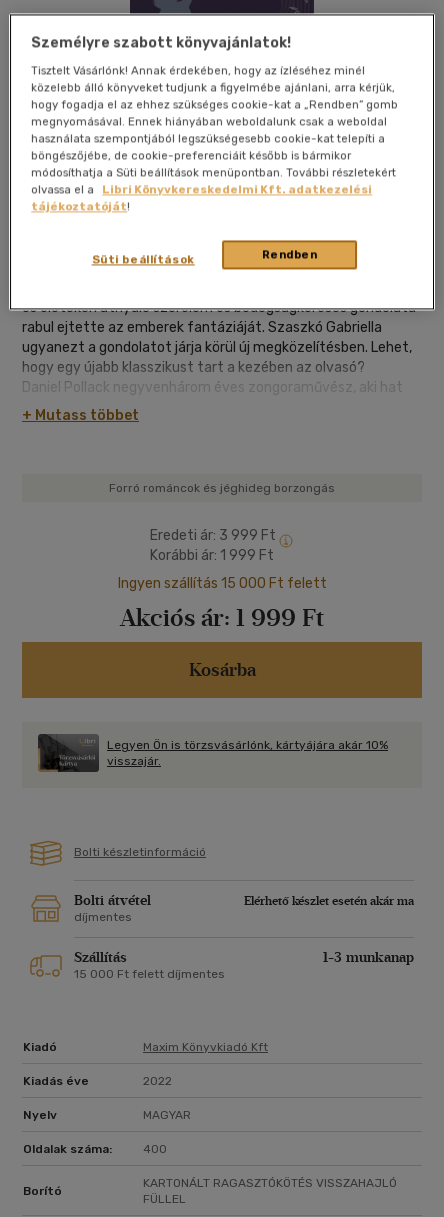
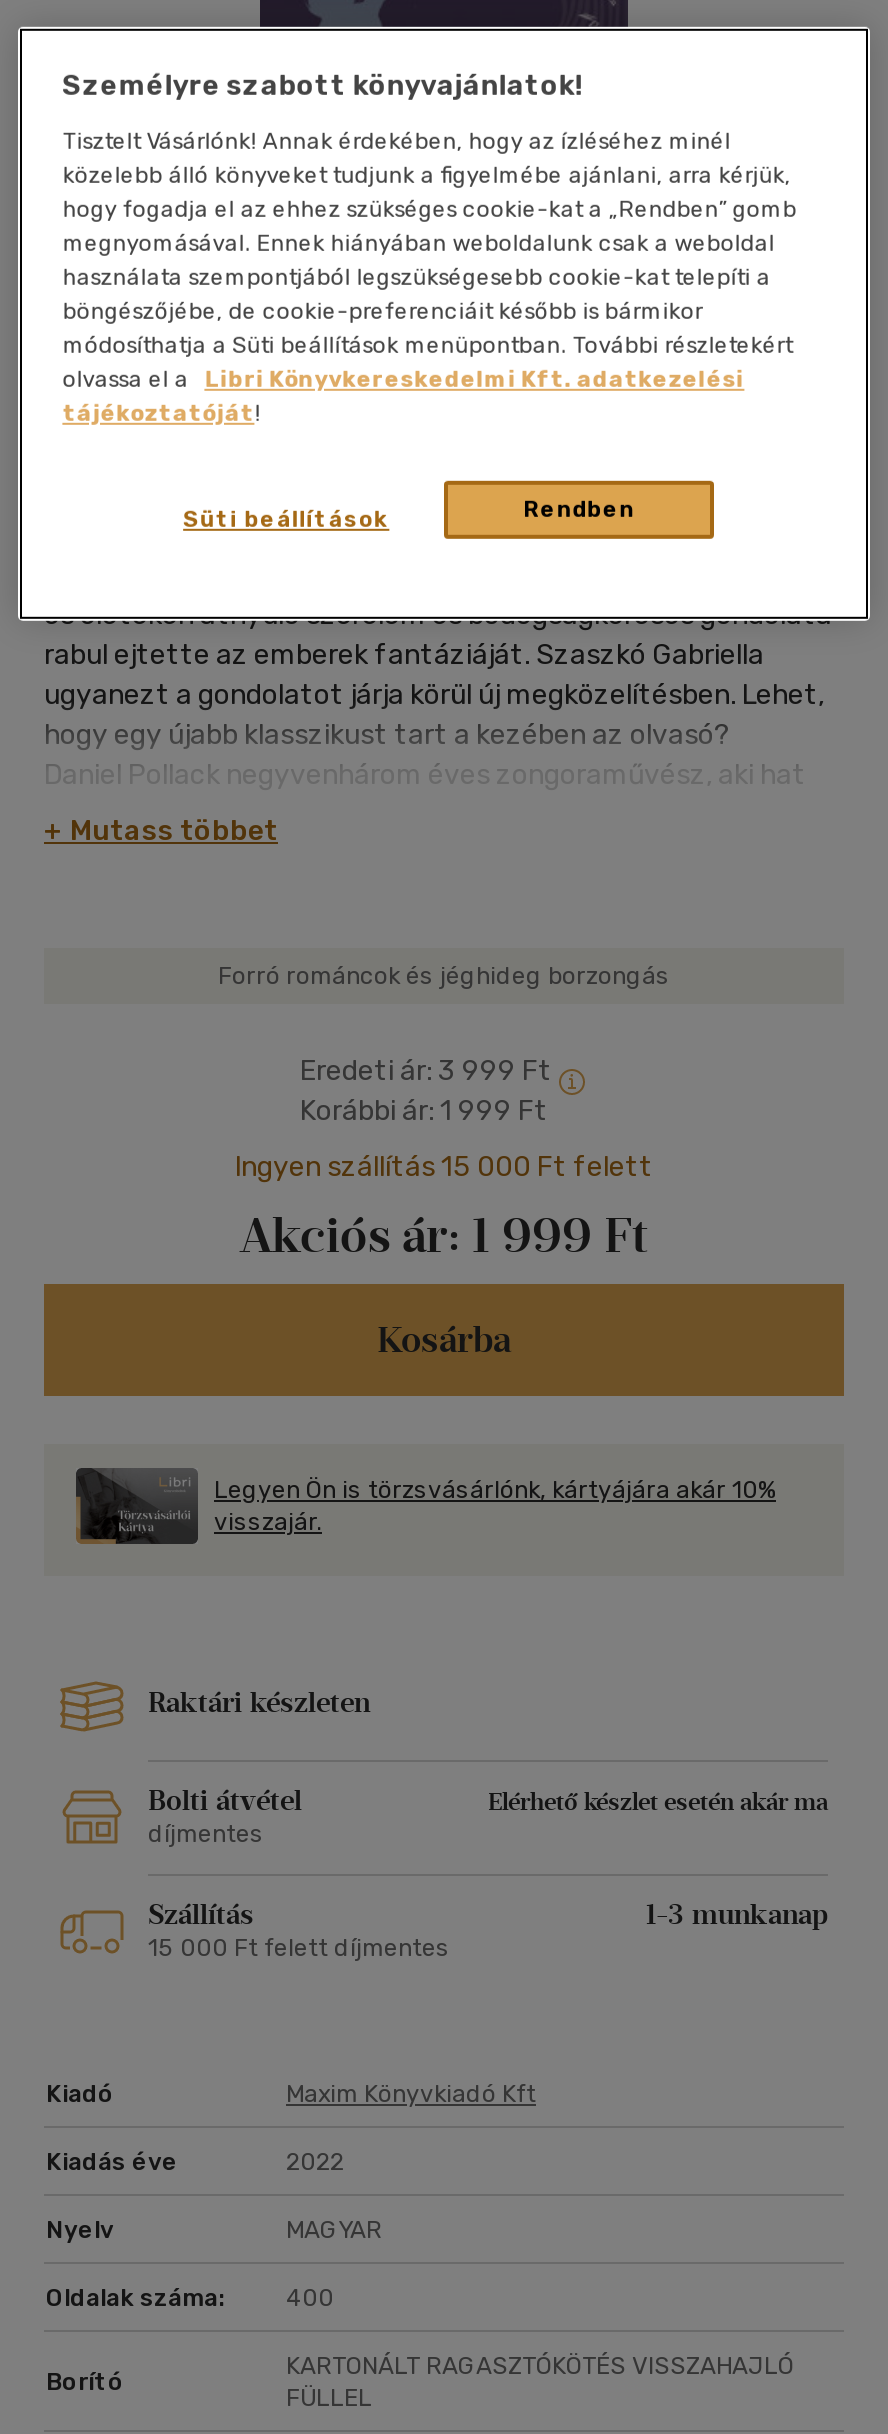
- Bolti készletinformáció
+ Raktári készleten
